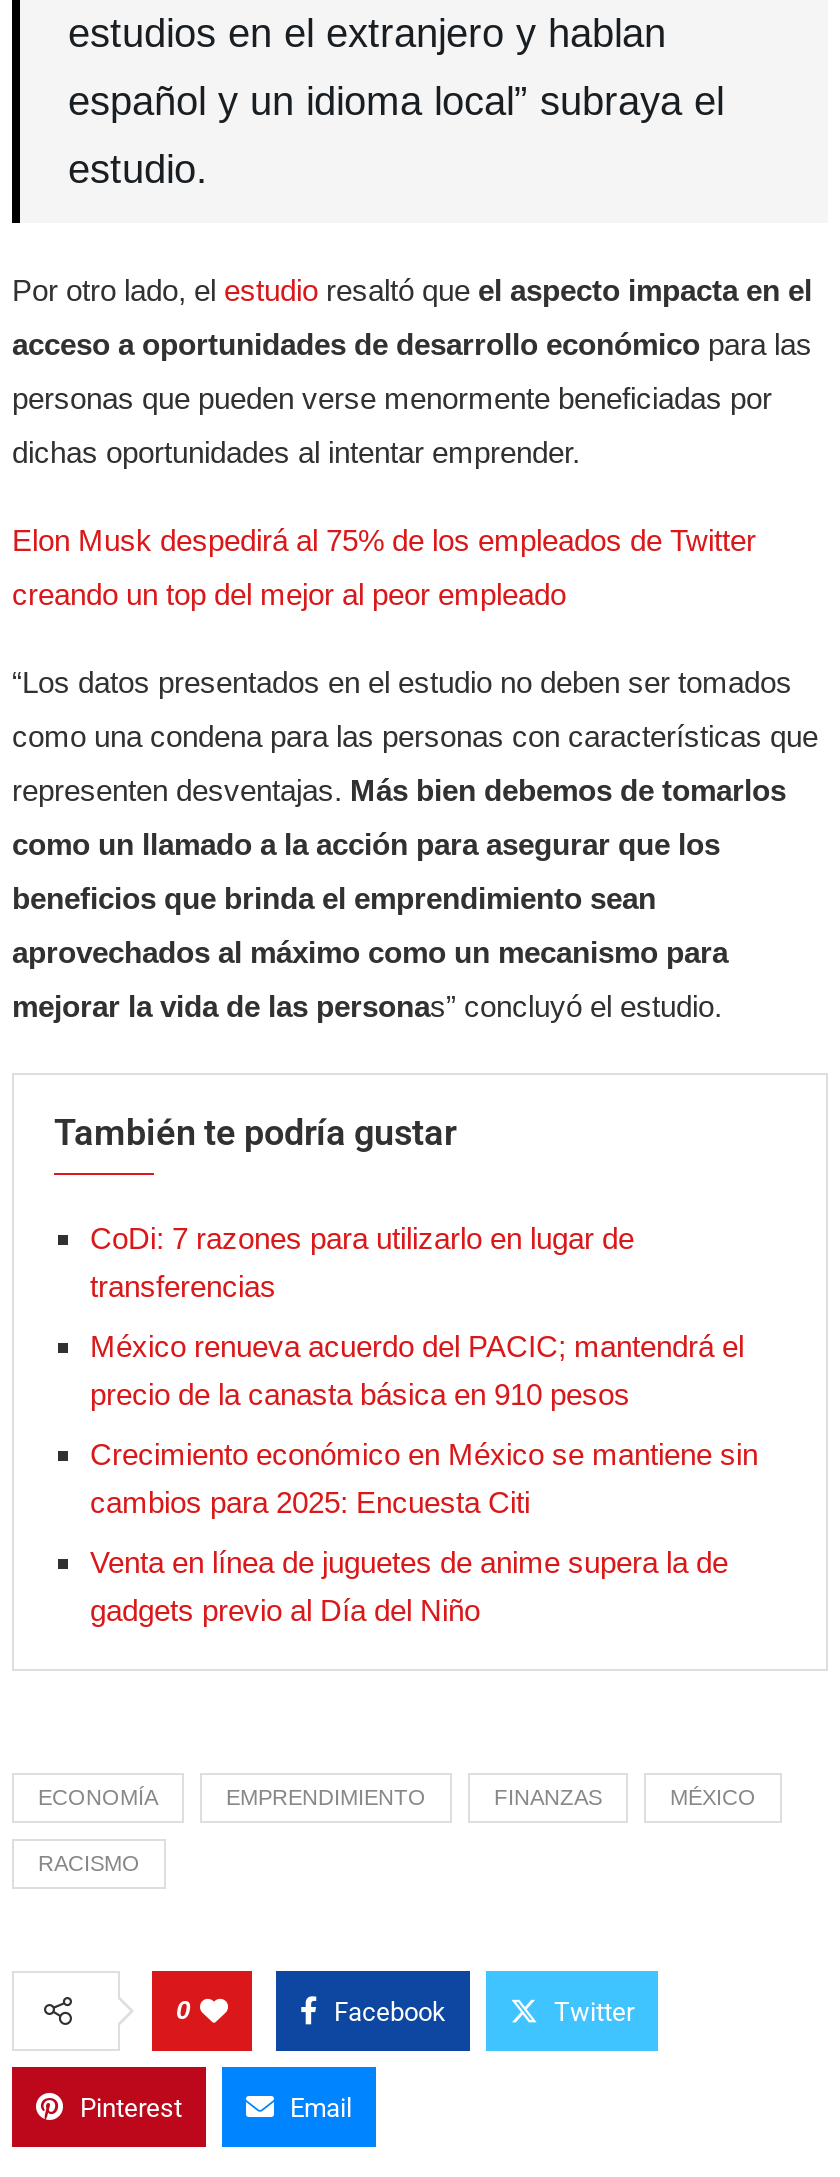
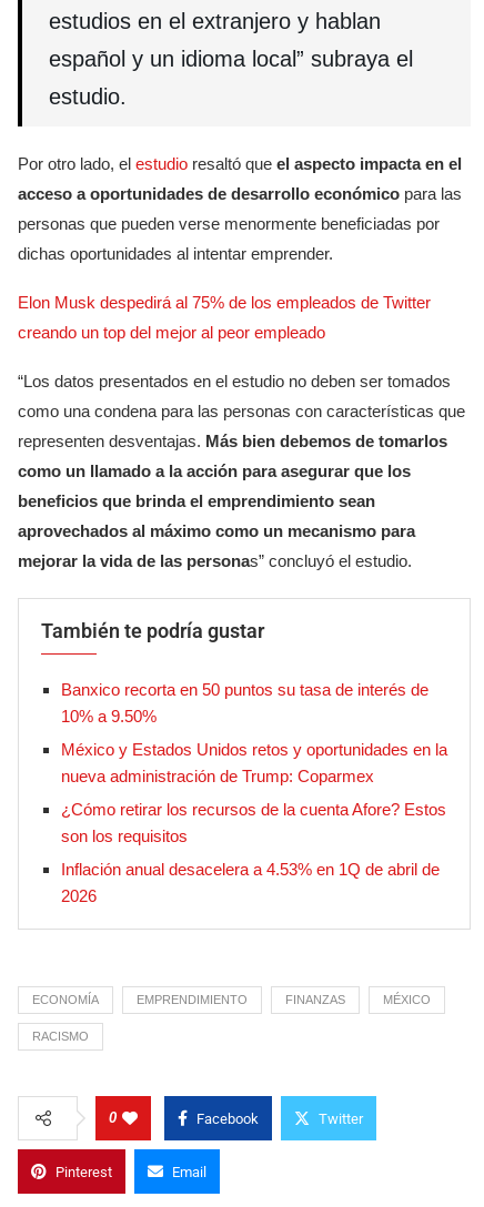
- CoDi: 7 razones para utilizarlo en lugar de
- transferencias
+ Banxico recorta en 50 puntos su tasa de interés de
+ 10% a 9.50%

- México renueva acuerdo del PACIC; mantendrá el
- precio de la canasta básica en 910 pesos
+ México y Estados Unidos retos y oportunidades en la
+ nueva administración de Trump: Coparmex

- Crecimiento económico en México se mantiene sin
- cambios para 2025: Encuesta Citi
+ ¿Cómo retirar los recursos de la cuenta Afore? Estos
+ son los requisitos

- Venta en línea de juguetes de anime supera la de
- gadgets previo al Día del Niño
+ Inflación anual desacelera a 4.53% en 1Q de abril de
+ 2026
